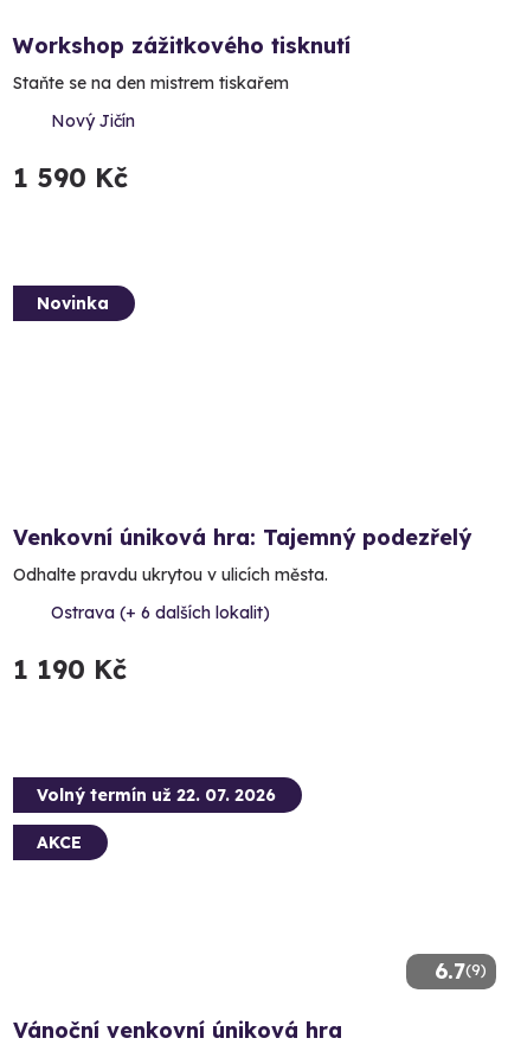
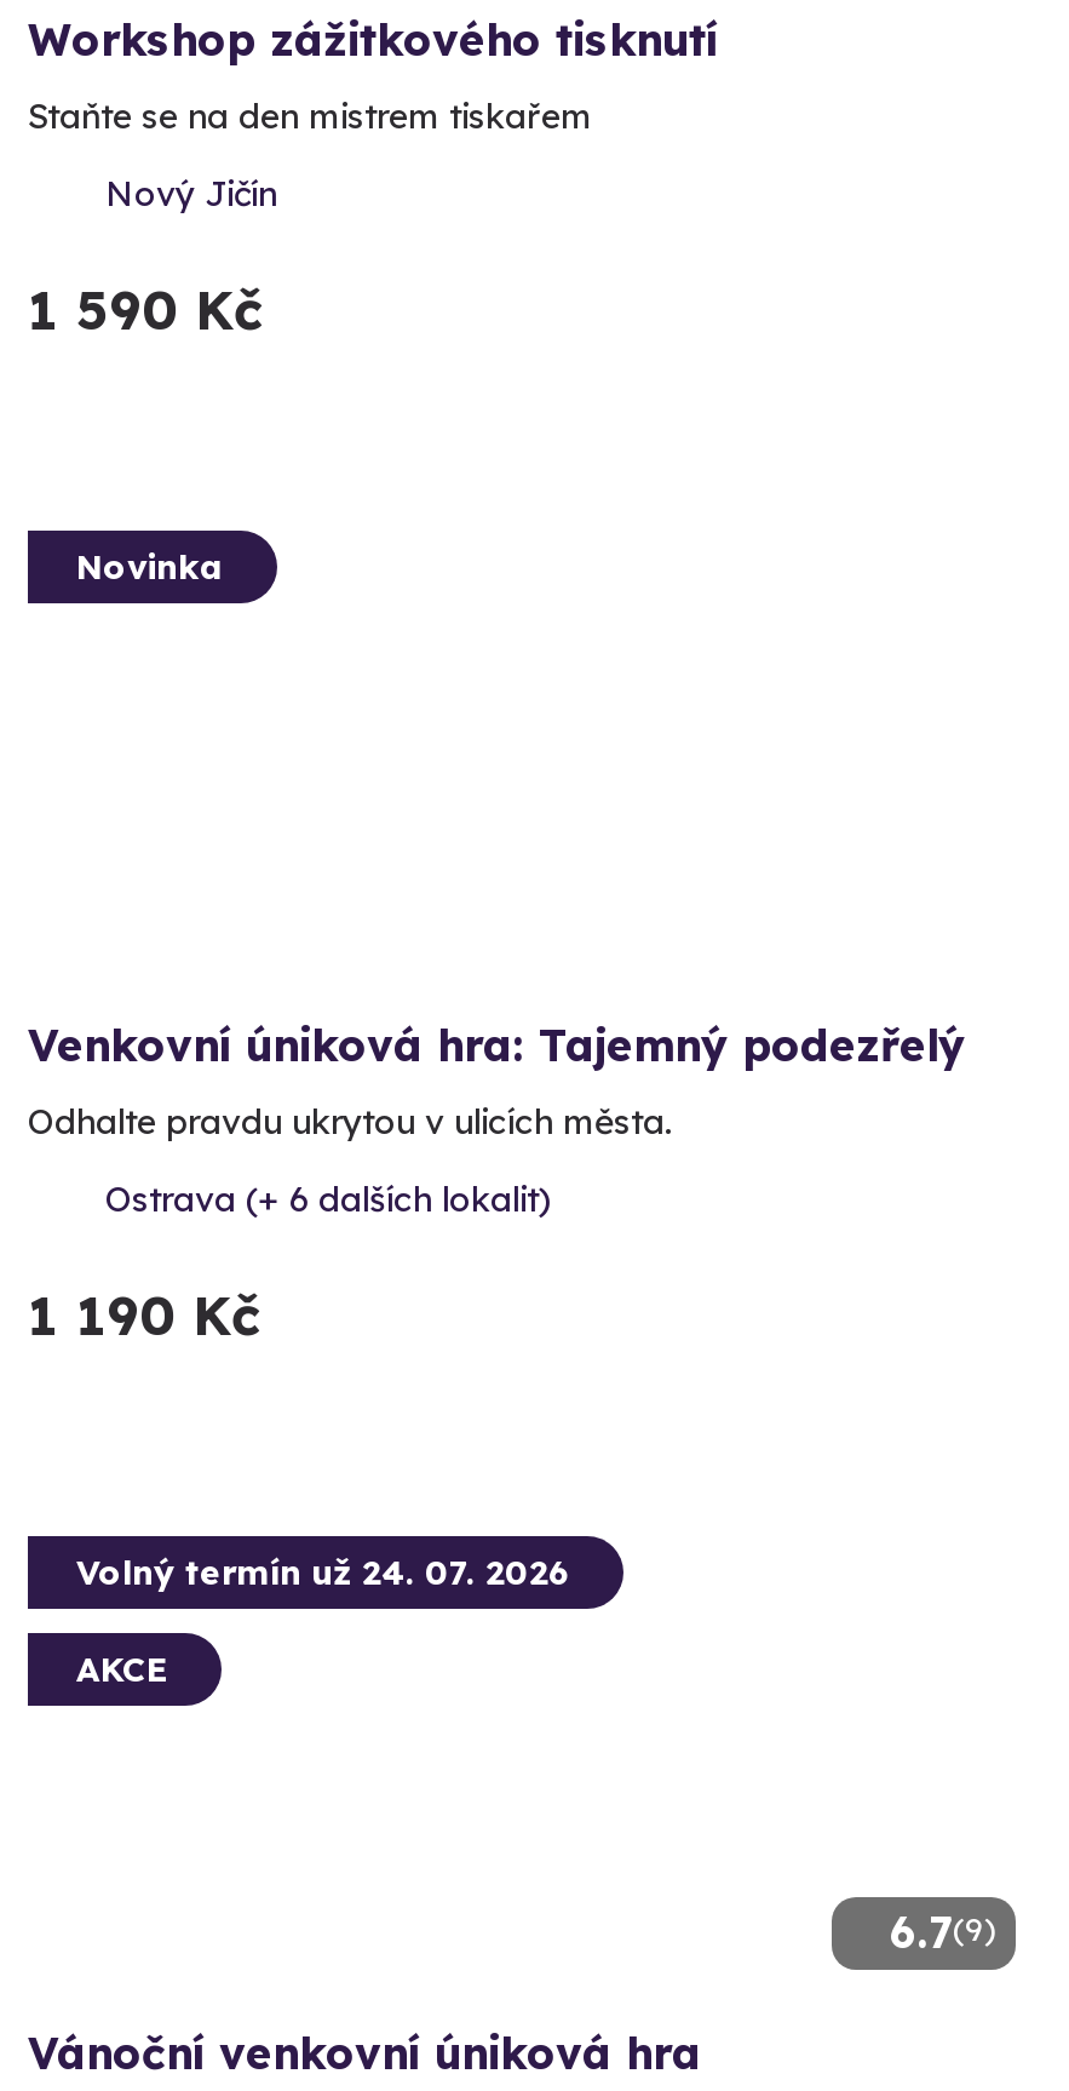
- Volný termín už 22. 07. 2026
+ Volný termín už 24. 07. 2026
